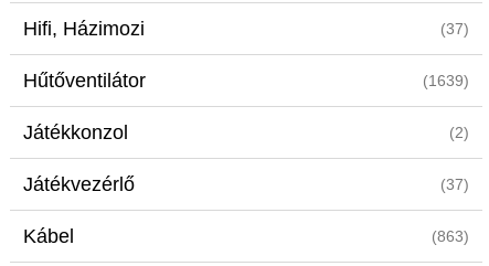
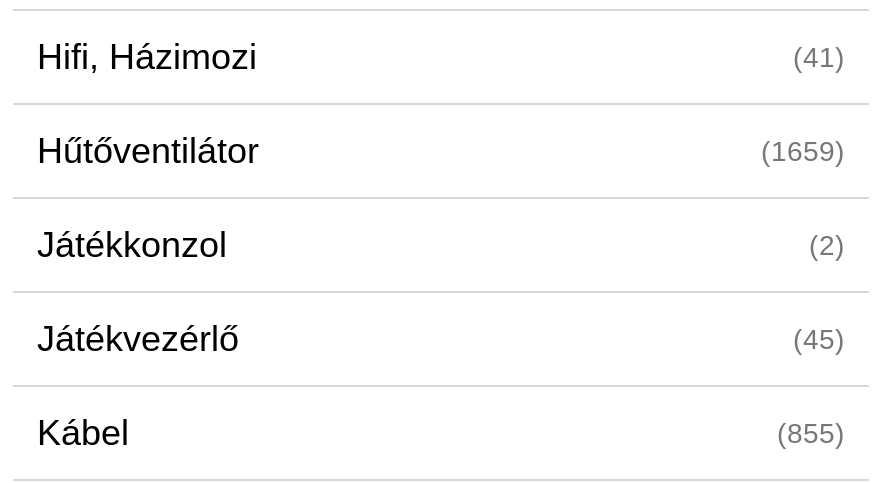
- (37)
+ (41)

- (1639)
+ (1659)

- (37)
+ (45)

- (863)
+ (855)
